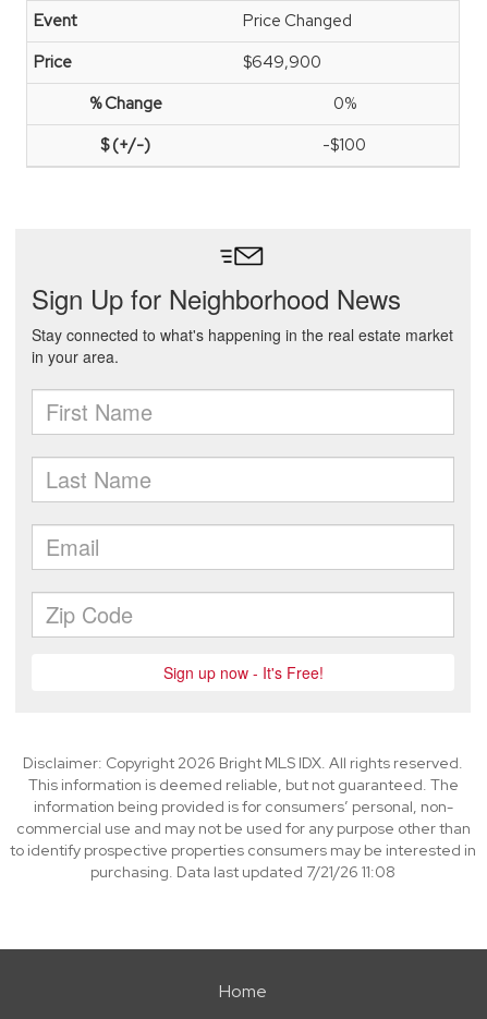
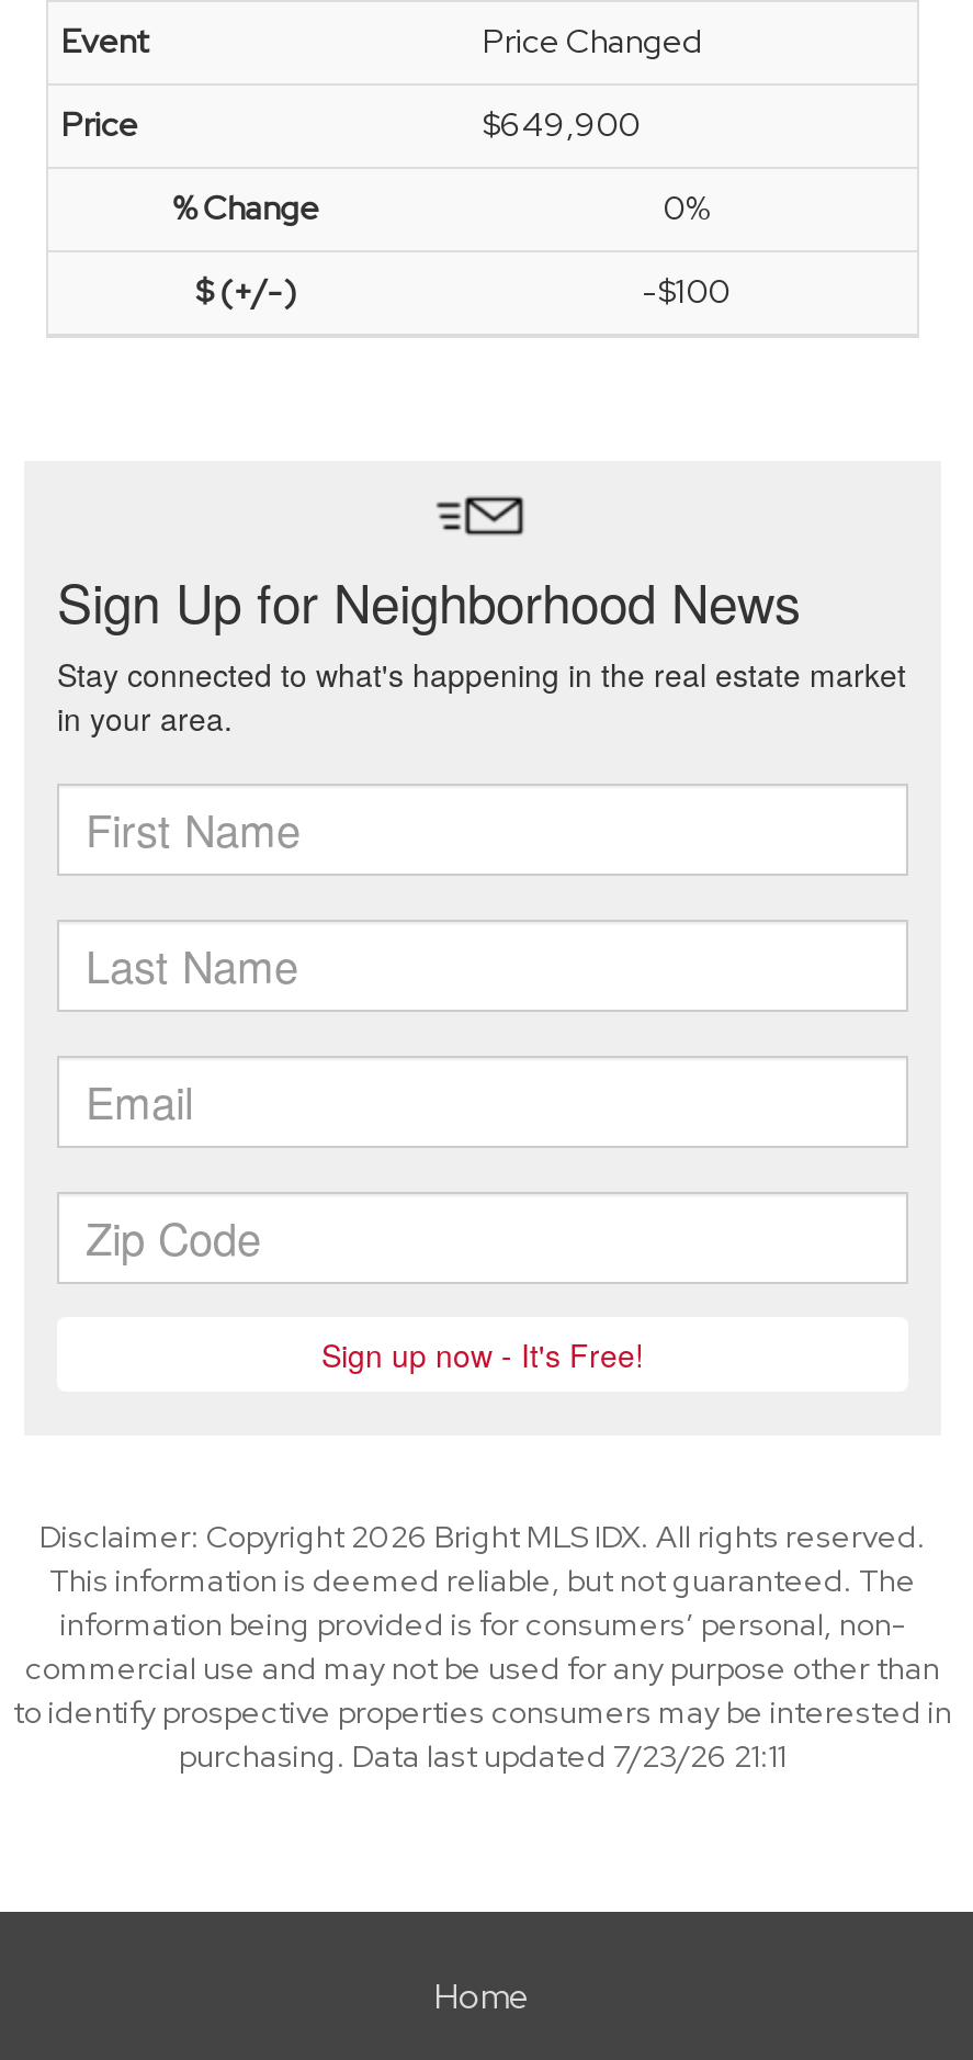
- purchasing. Data last updated 7/21/26 11:08
+ purchasing. Data last updated 7/23/26 21:11
